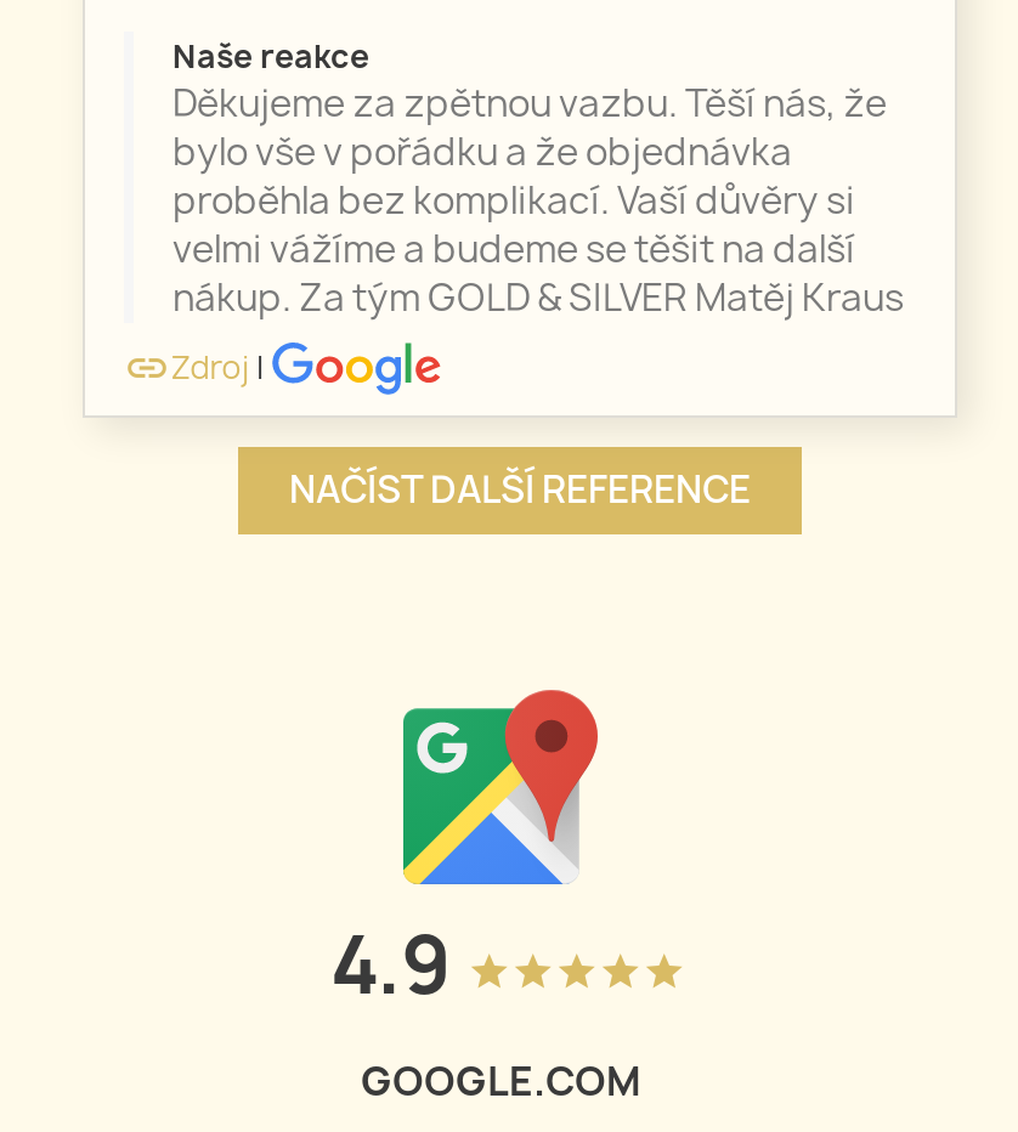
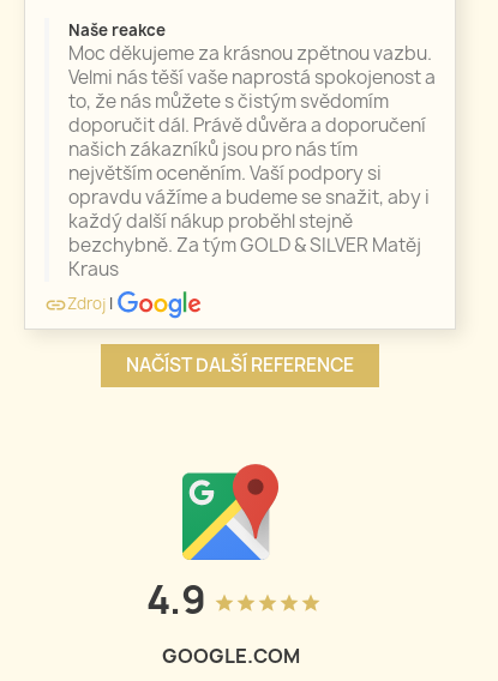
- Děkujeme za zpětnou vazbu. Těší nás, že
- bylo vše v pořádku a že objednávka
- proběhla bez komplikací. Vaší důvěry si
- velmi vážíme a budeme se těšit na další
- nákup. Za tým GOLD & SILVER Matěj Kraus
+ Moc děkujeme za krásnou zpětnou vazbu.
+ Velmi nás těší vaše naprostá spokojenost a
+ to, že nás můžete s čistým svědomím
+ doporučit dál. Právě důvěra a doporučení
+ našich zákazníků jsou pro nás tím
+ největším oceněním. Vaší podpory si
+ opravdu vážíme a budeme se snažit, aby i
+ každý další nákup proběhl stejně
+ bezchybně. Za tým GOLD & SILVER Matěj
+ Kraus
